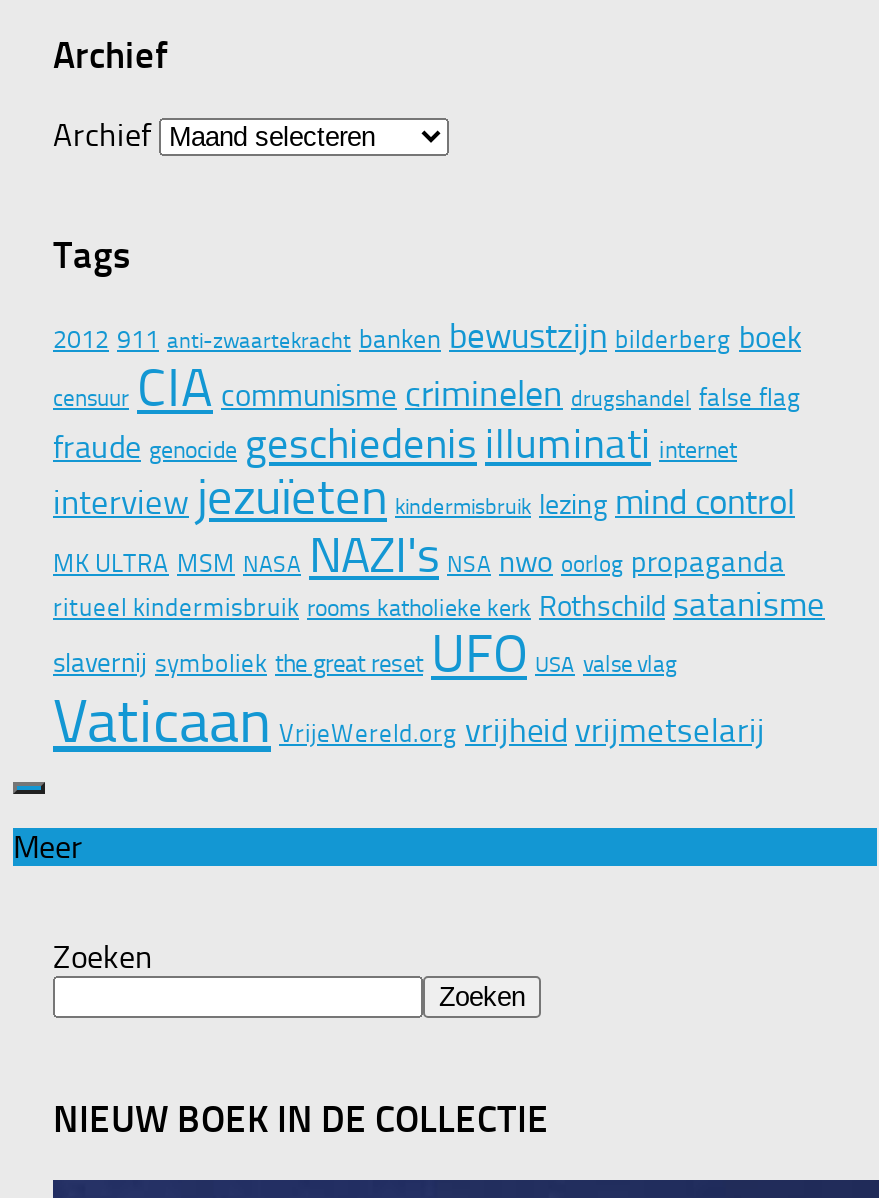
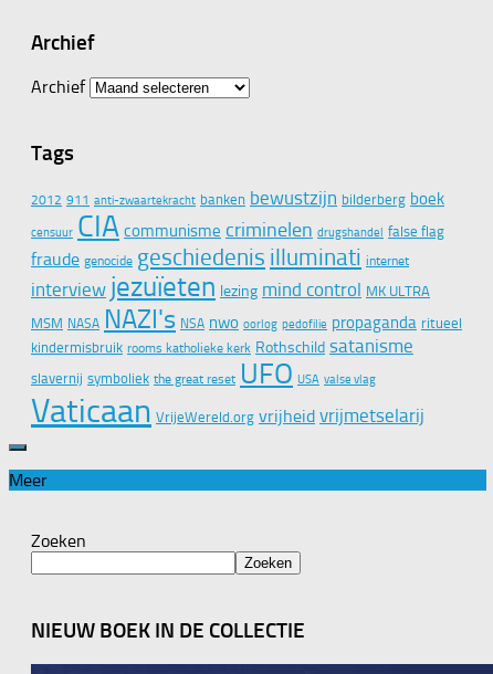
- interview jezuïeten kindermisbruik lezing mind control
- MK ULTRA MSM NASA NAZI's NSA nwo oorlog propaganda
- ritueel kindermisbruik rooms katholieke kerk Rothschild satanisme
+ interview jezuïeten lezing mind control MK ULTRA
+ MSM NASA NAZI's NSA nwo oorlog pedofilie propaganda ritueel
+ kindermisbruik rooms katholieke kerk Rothschild satanisme
